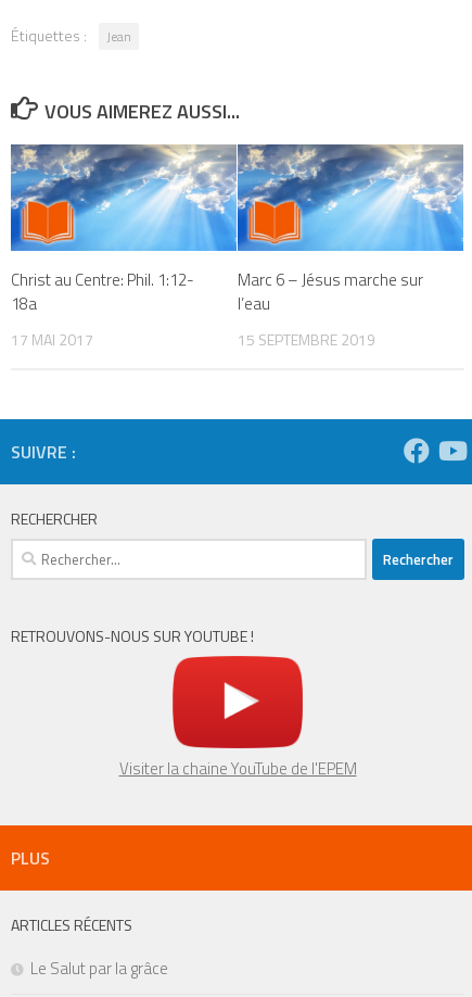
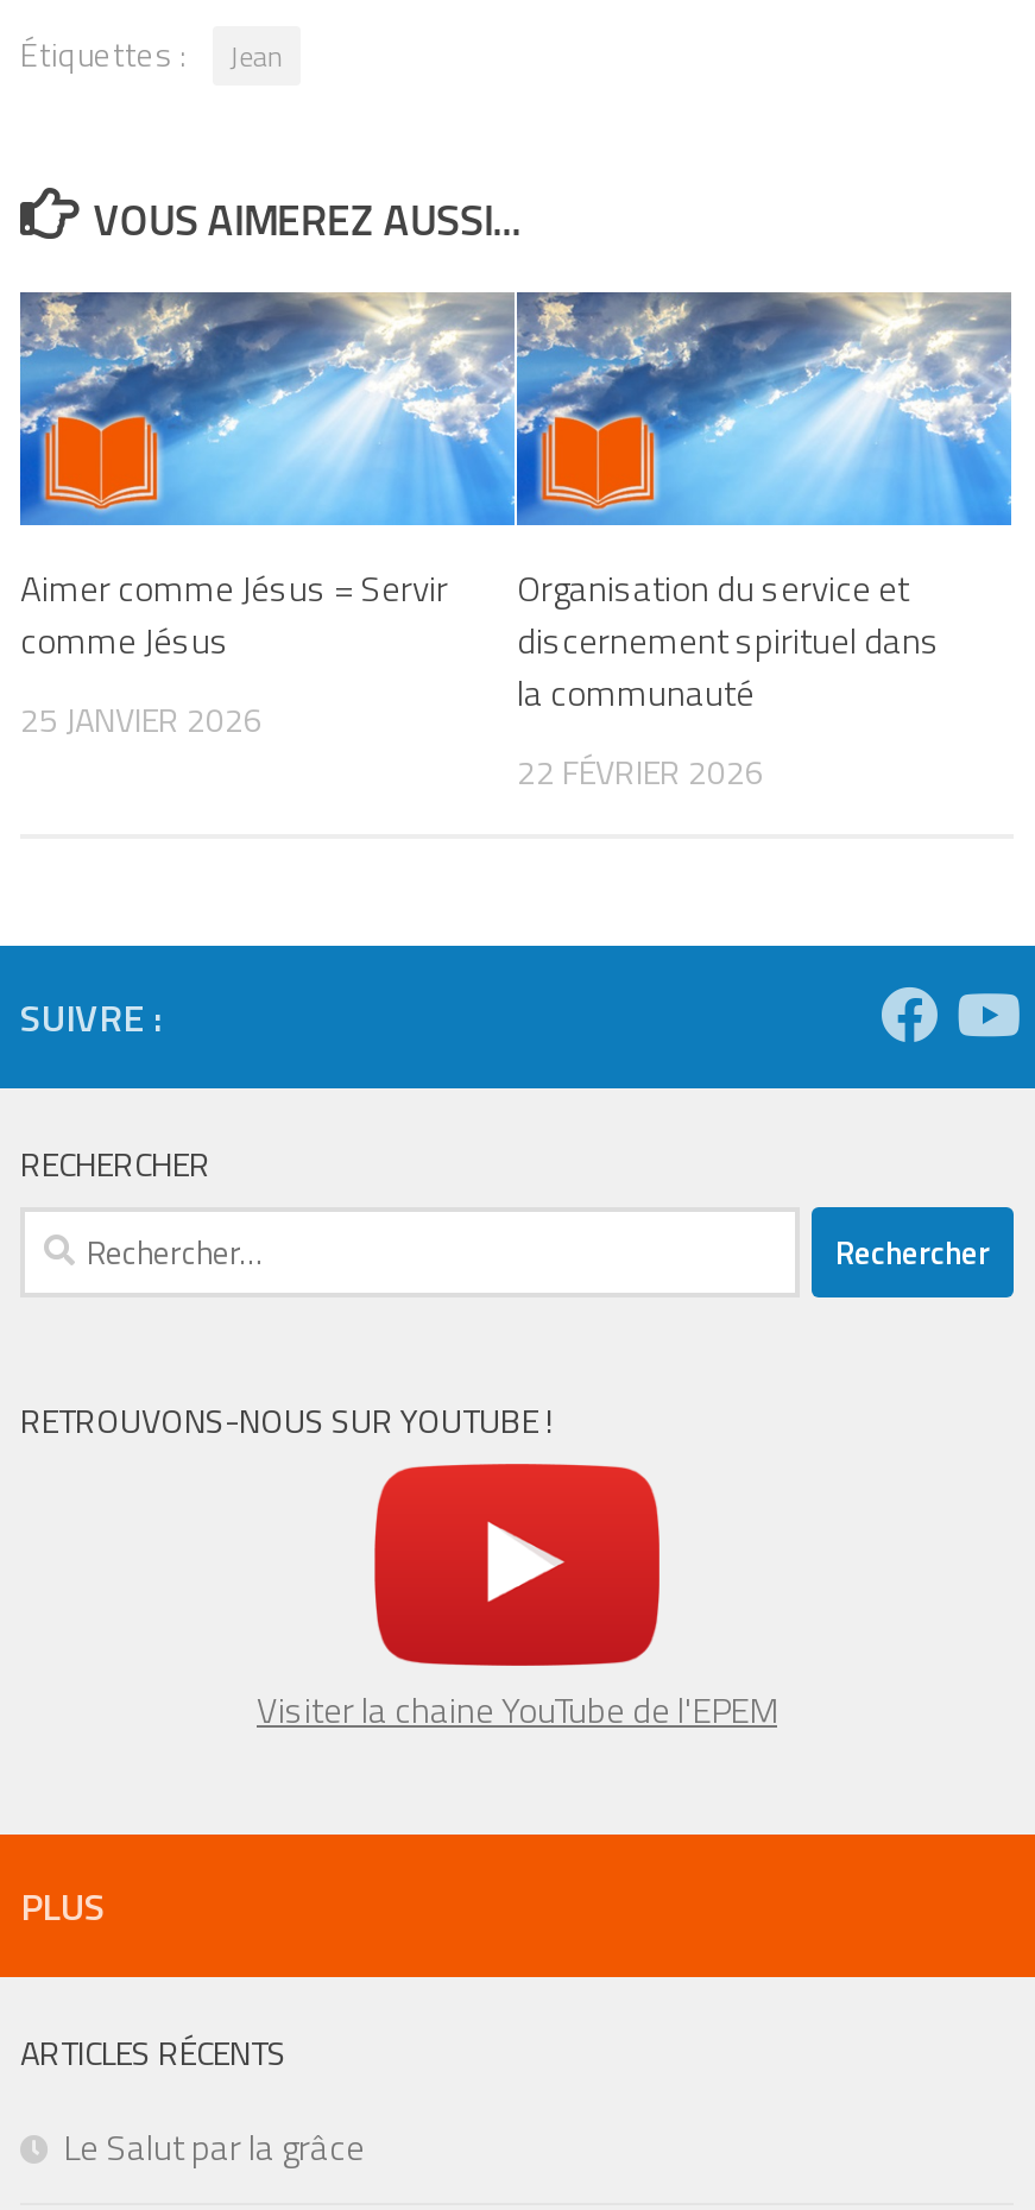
- Christ au Centre: Phil. 1:12-
- 18a
+ Aimer comme Jésus = Servir
+ comme Jésus

- Marc 6 – Jésus marche sur
- l’eau
+ Organisation du service et
+ discernement spirituel dans
+ la communauté

- 17 MAI 2017
+ 25 JANVIER 2026

- 15 SEPTEMBRE 2019
+ 22 FÉVRIER 2026
